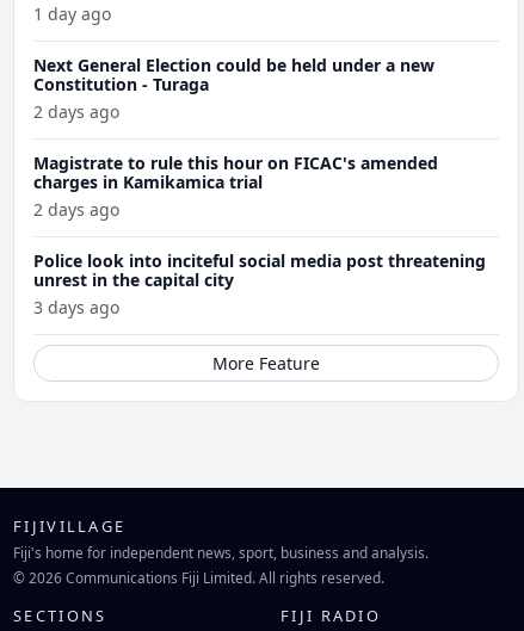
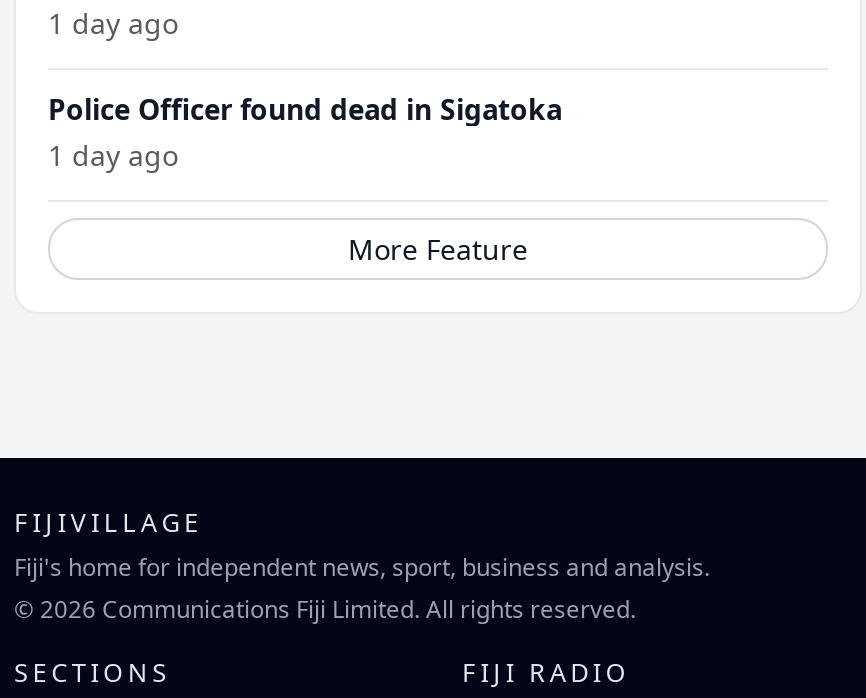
- Next General Election could be held under a new
- Constitution - Turaga
- 2 days ago
- Magistrate to rule this hour on FICAC's amended
- charges in Kamikamica trial
- 2 days ago
- Police look into inciteful social media post threatening
- unrest in the capital city
- 3 days ago
+ Police Officer found dead in Sigatoka
+ 1 day ago
